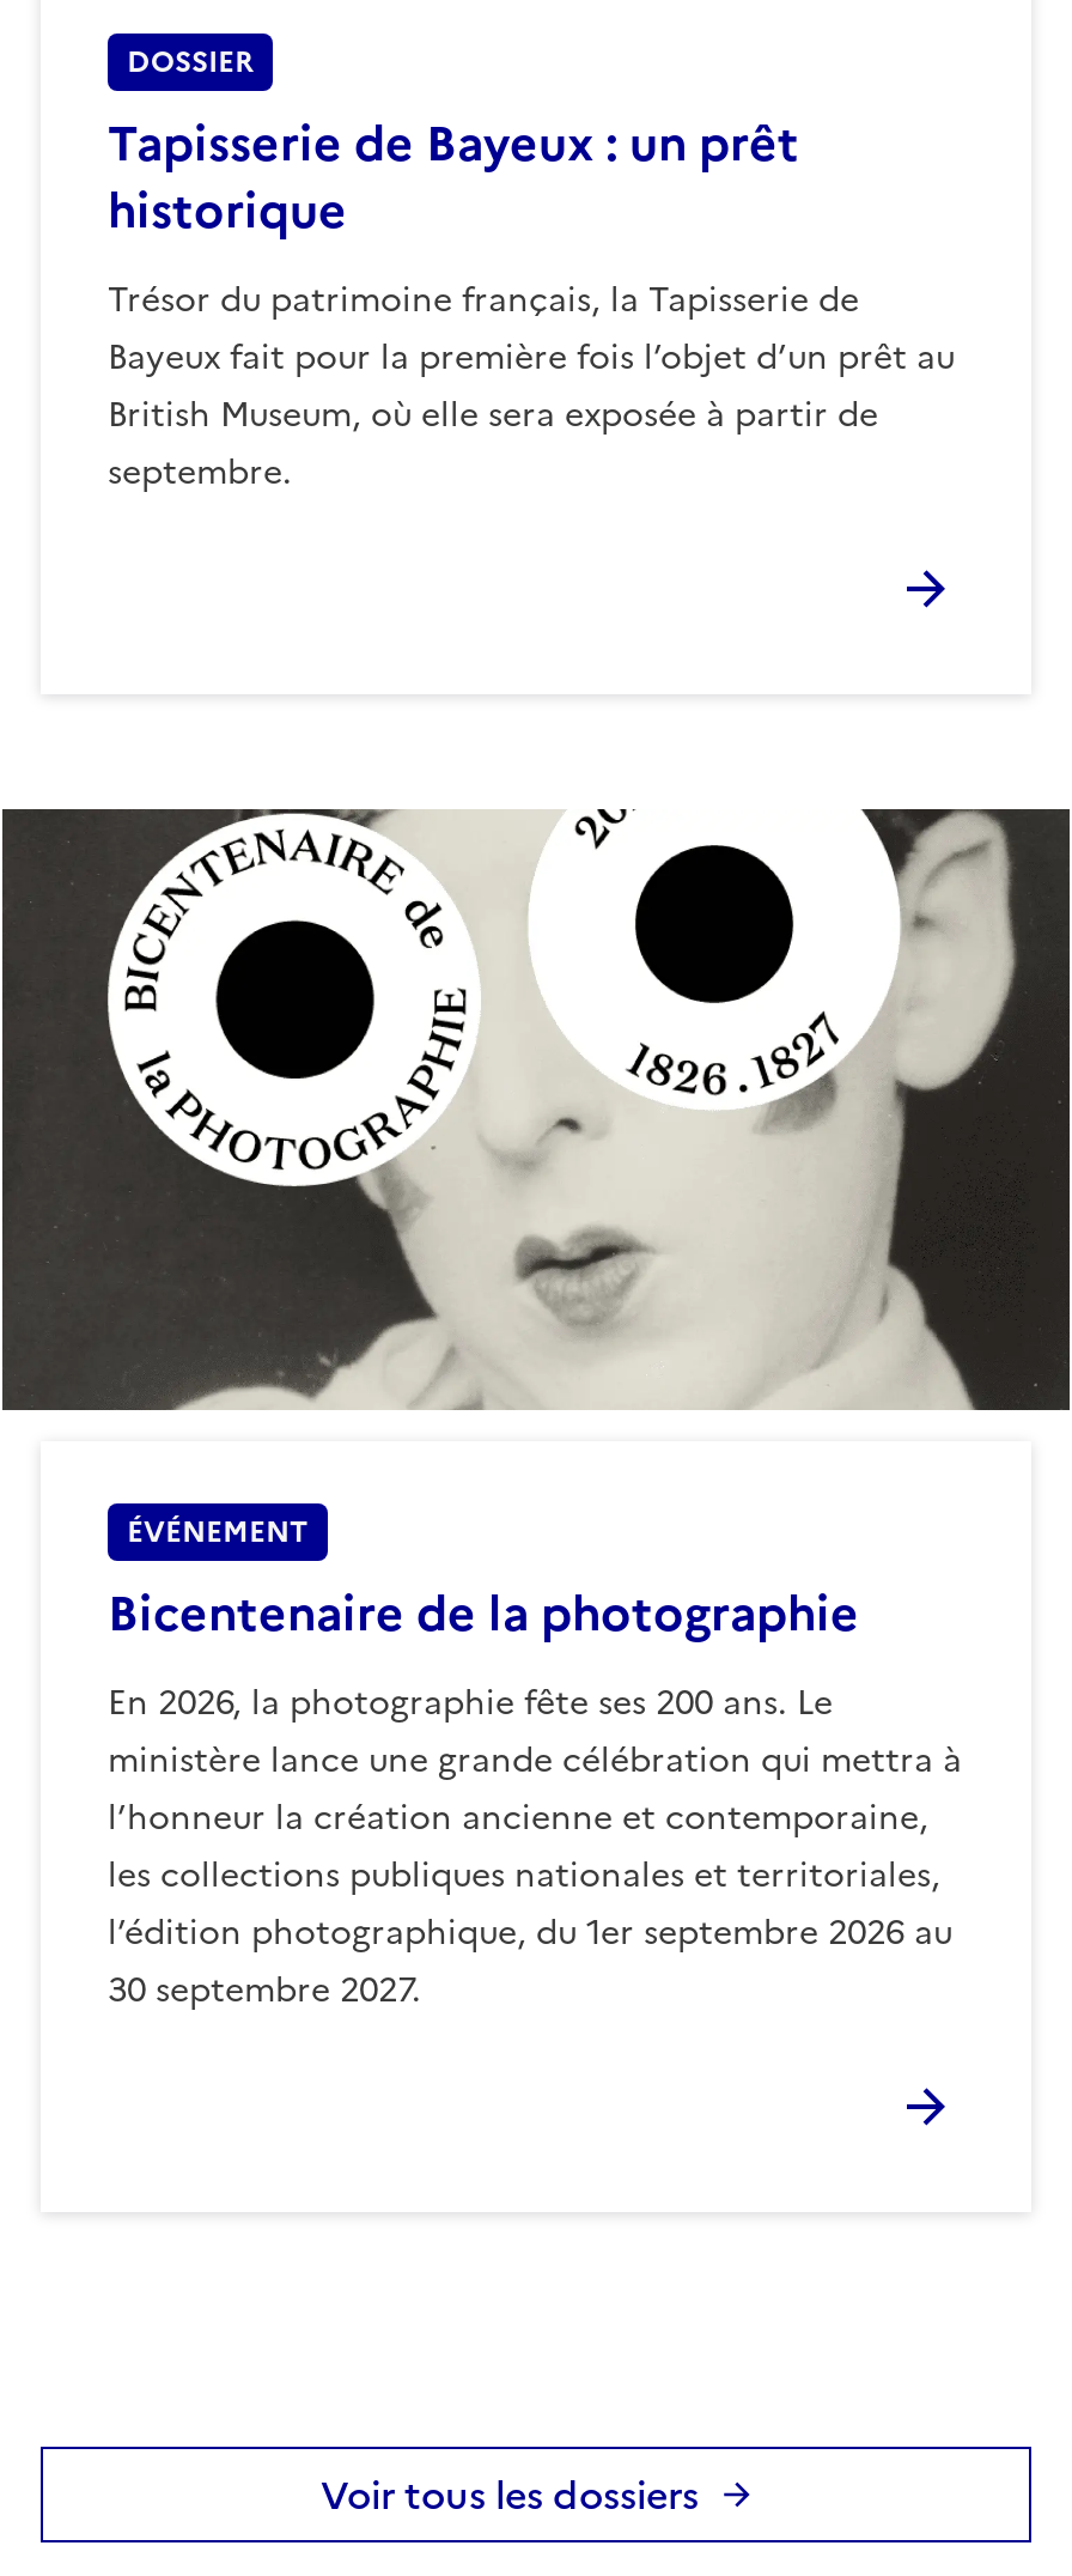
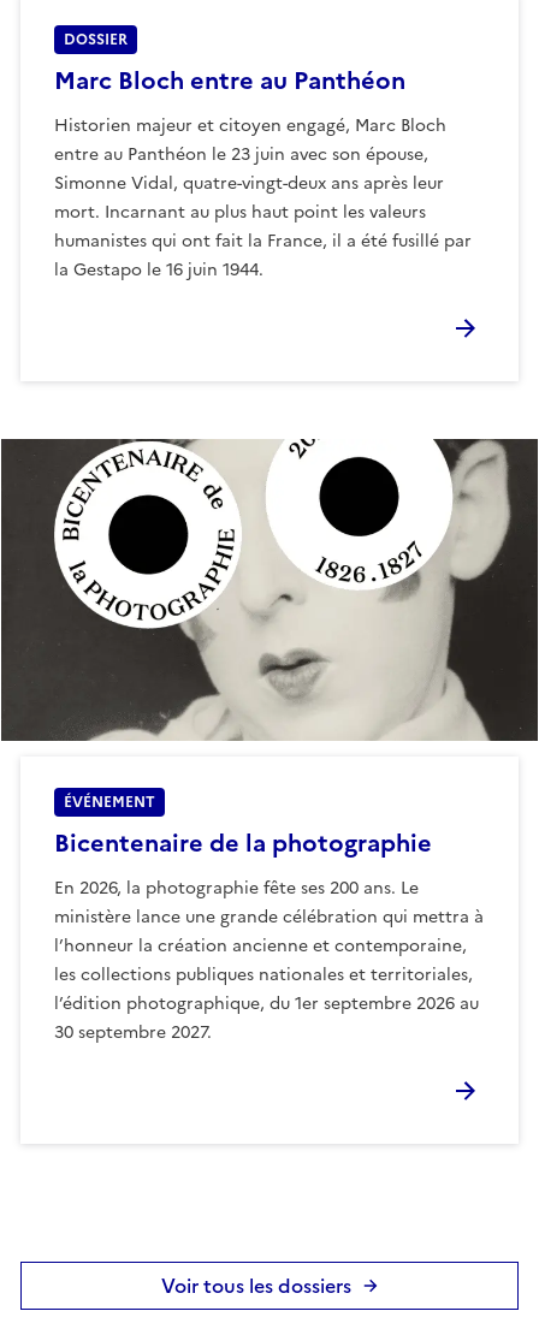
- Tapisserie de Bayeux : un prêt
- historique
- Trésor du patrimoine français, la Tapisserie de
- Bayeux fait pour la première fois l’objet d’un prêt au
- British Museum, où elle sera exposée à partir de
- septembre.
+ Marc Bloch entre au Panthéon
+ Historien majeur et citoyen engagé, Marc Bloch
+ entre au Panthéon le 23 juin avec son épouse,
+ Simonne Vidal, quatre-vingt-deux ans après leur
+ mort. Incarnant au plus haut point les valeurs
+ humanistes qui ont fait la France, il a été fusillé par
+ la Gestapo le 16 juin 1944.
